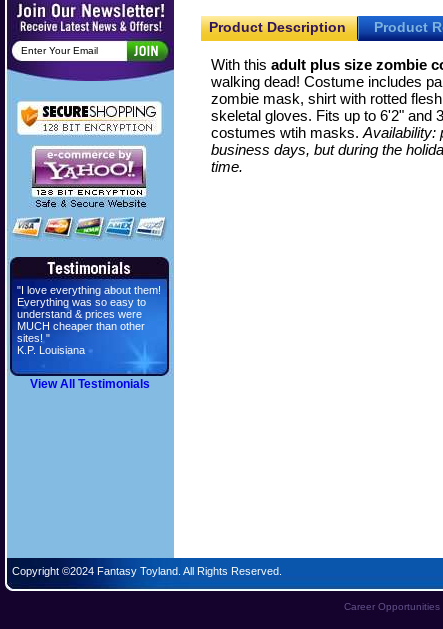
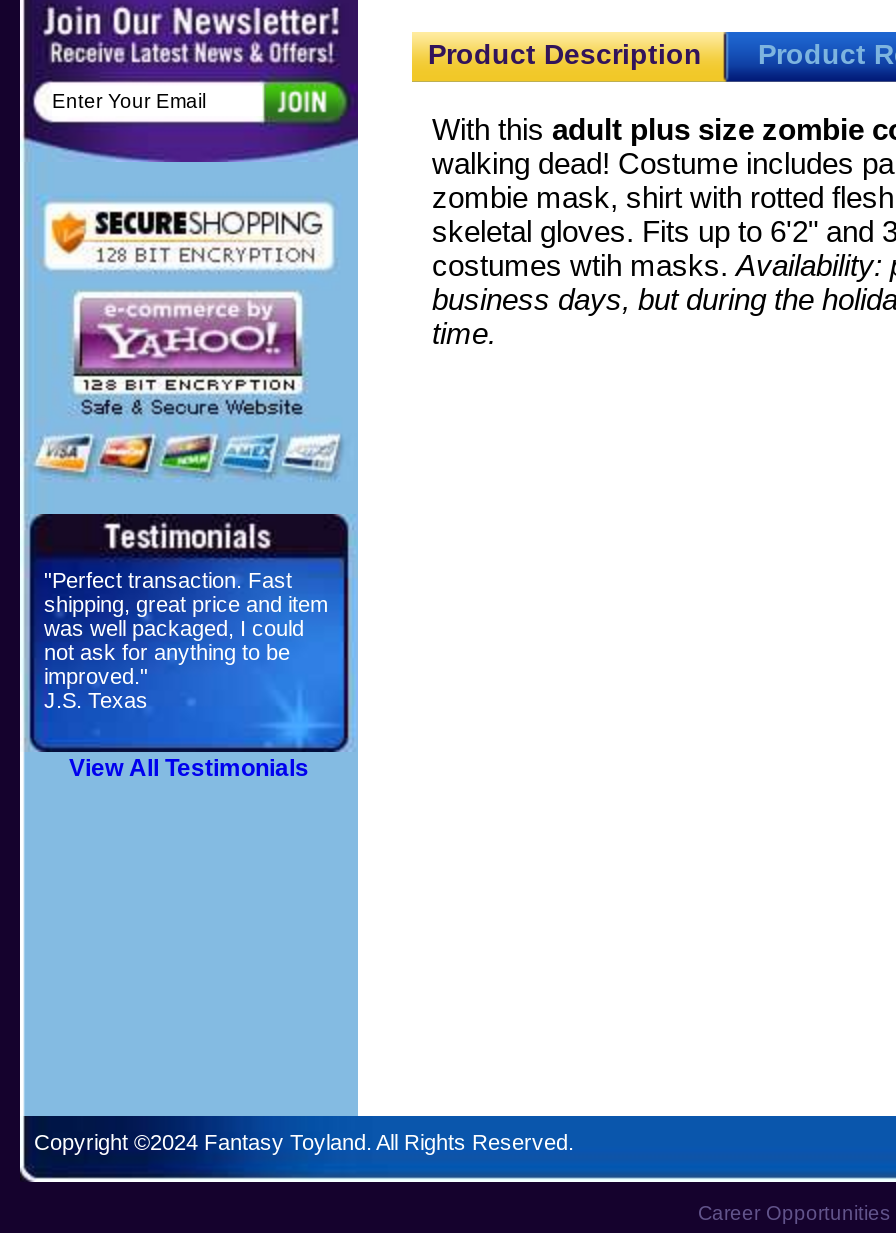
- "I love everything about them!
- Everything was so easy to
- understand & prices were
- MUCH cheaper than other
- sites! "
- K.P. Louisiana
+ "Perfect transaction. Fast
+ shipping, great price and item
+ was well packaged, I could
+ not ask for anything to be
+ improved."
+ J.S. Texas
